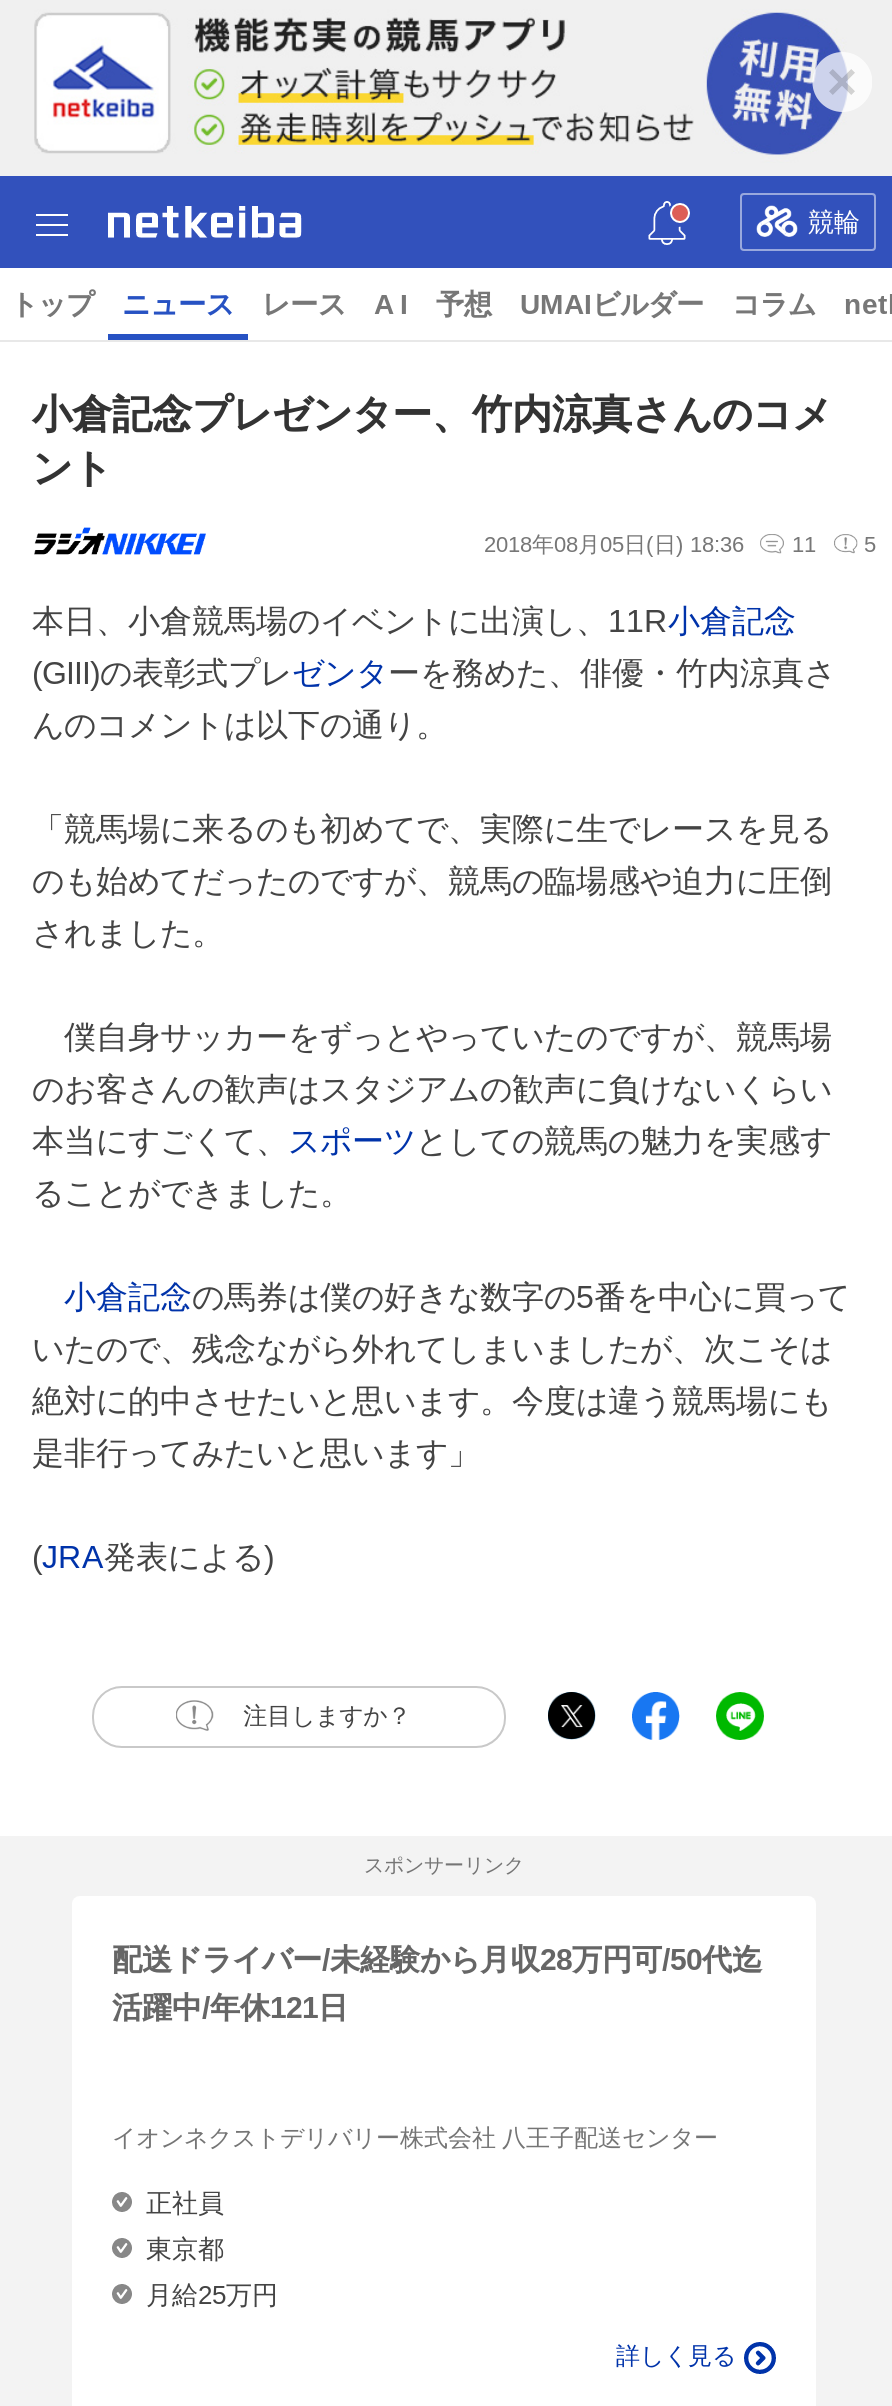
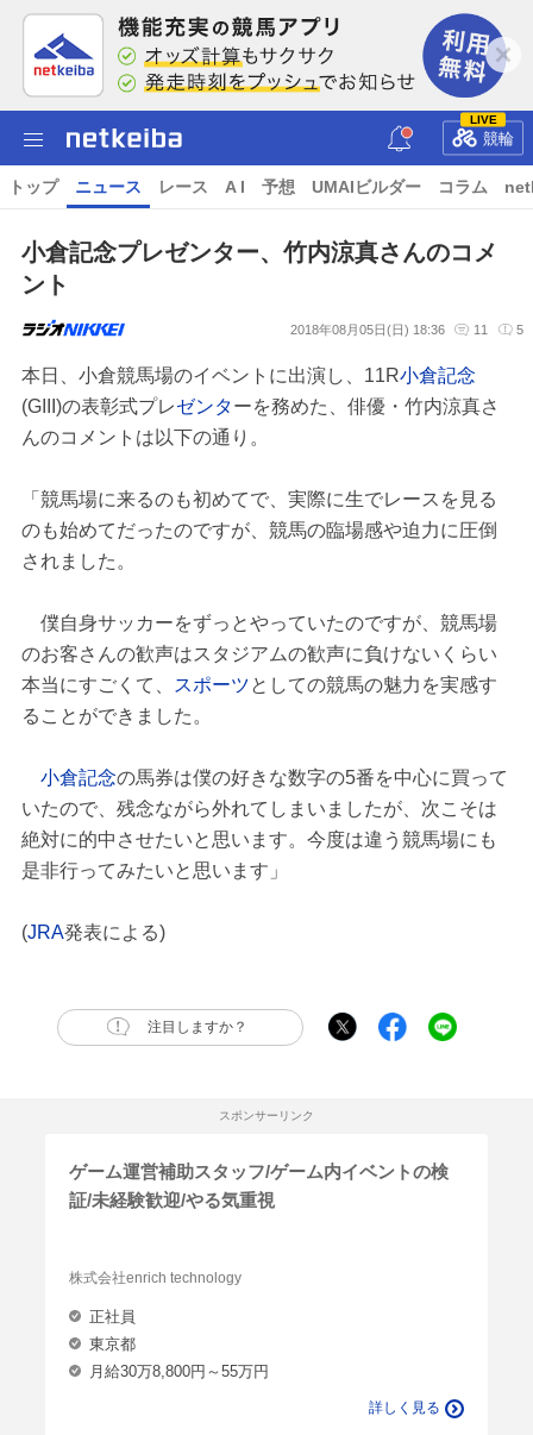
+ LIVE

- 配送ドライバー/未経験から月収28万円可/50代迄
- 活躍中/年休121日
+ ゲーム運営補助スタッフ/ゲーム内イベントの検
+ 証/未経験歓迎/やる気重視

- イオンネクストデリバリー株式会社 八王子配送センター
+ 株式会社enrich technology

- 月給25万円
+ 月給30万8,800円～55万円
